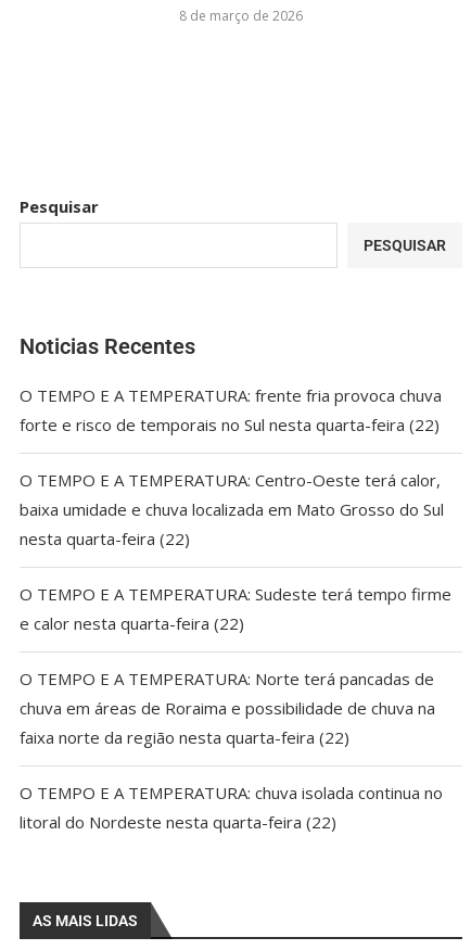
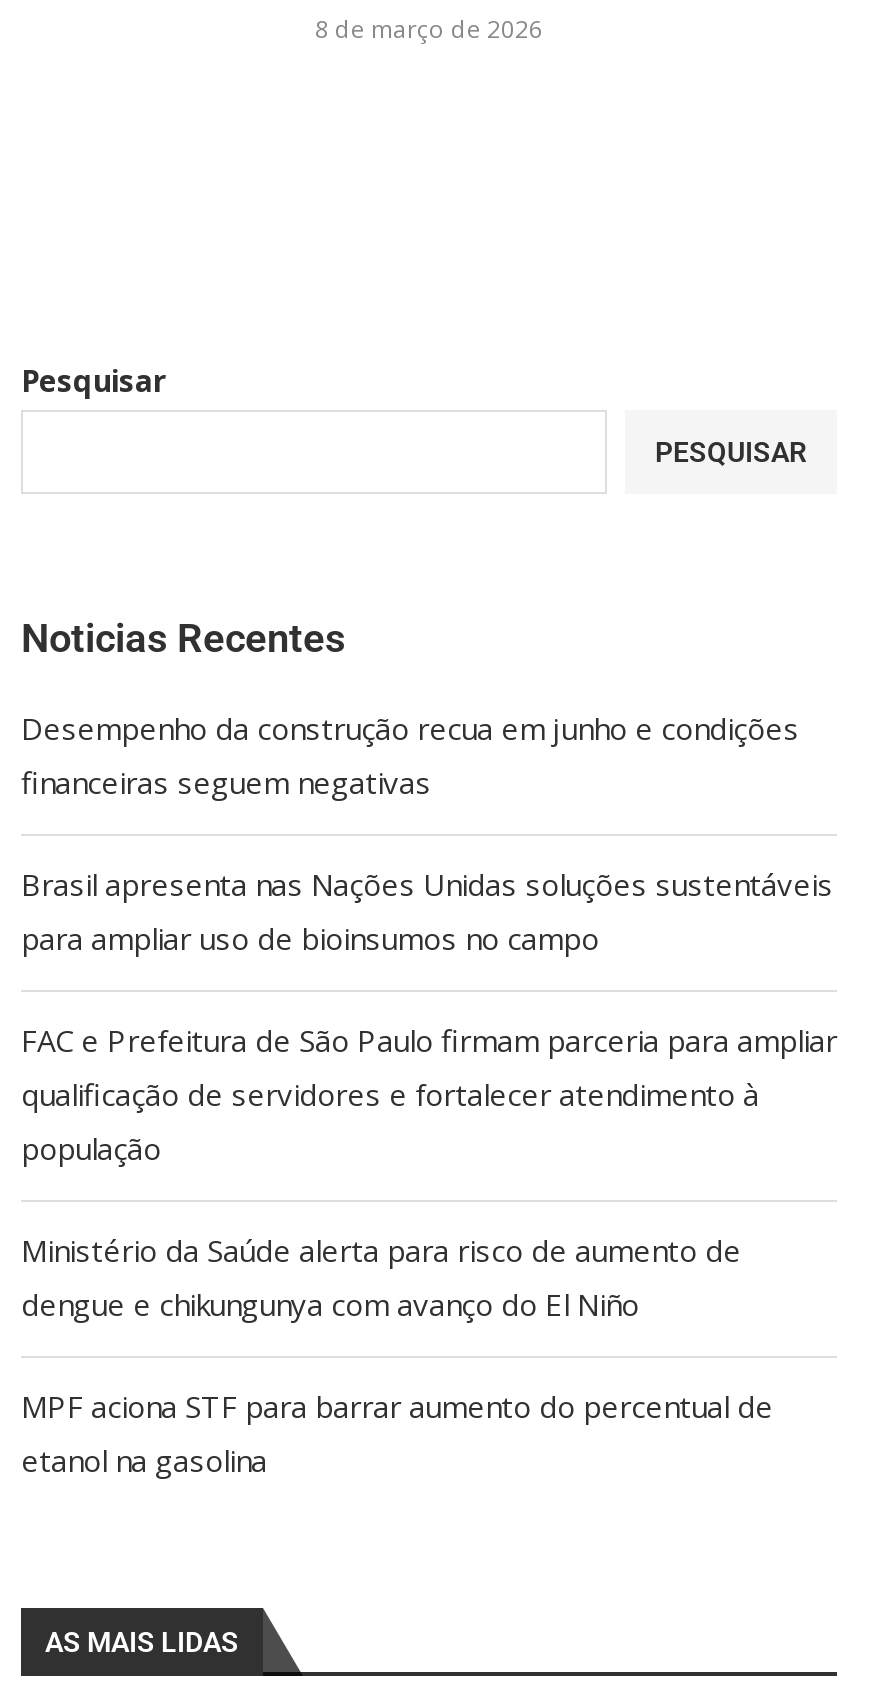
- O TEMPO E A TEMPERATURA: frente fria provoca chuva
- forte e risco de temporais no Sul nesta quarta-feira (22)
+ Desempenho da construção recua em junho e condições
+ financeiras seguem negativas

- O TEMPO E A TEMPERATURA: Centro-Oeste terá calor,
- baixa umidade e chuva localizada em Mato Grosso do Sul
- nesta quarta-feira (22)
+ Brasil apresenta nas Nações Unidas soluções sustentáveis
+ para ampliar uso de bioinsumos no campo

- O TEMPO E A TEMPERATURA: Sudeste terá tempo firme
- e calor nesta quarta-feira (22)
+ FAC e Prefeitura de São Paulo firmam parceria para ampliar
+ qualificação de servidores e fortalecer atendimento à
+ população

- O TEMPO E A TEMPERATURA: Norte terá pancadas de
- chuva em áreas de Roraima e possibilidade de chuva na
- faixa norte da região nesta quarta-feira (22)
+ Ministério da Saúde alerta para risco de aumento de
+ dengue e chikungunya com avanço do El Niño

- O TEMPO E A TEMPERATURA: chuva isolada continua no
- litoral do Nordeste nesta quarta-feira (22)
+ MPF aciona STF para barrar aumento do percentual de
+ etanol na gasolina
